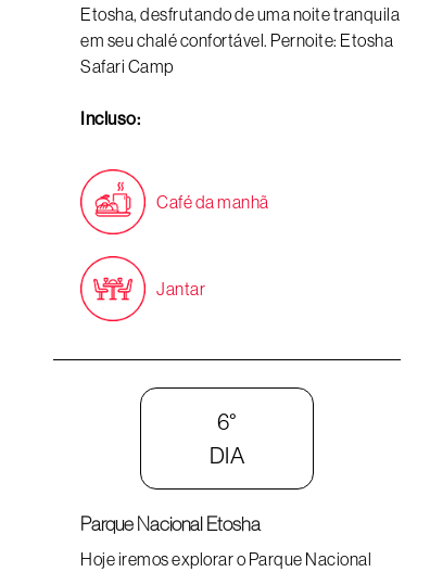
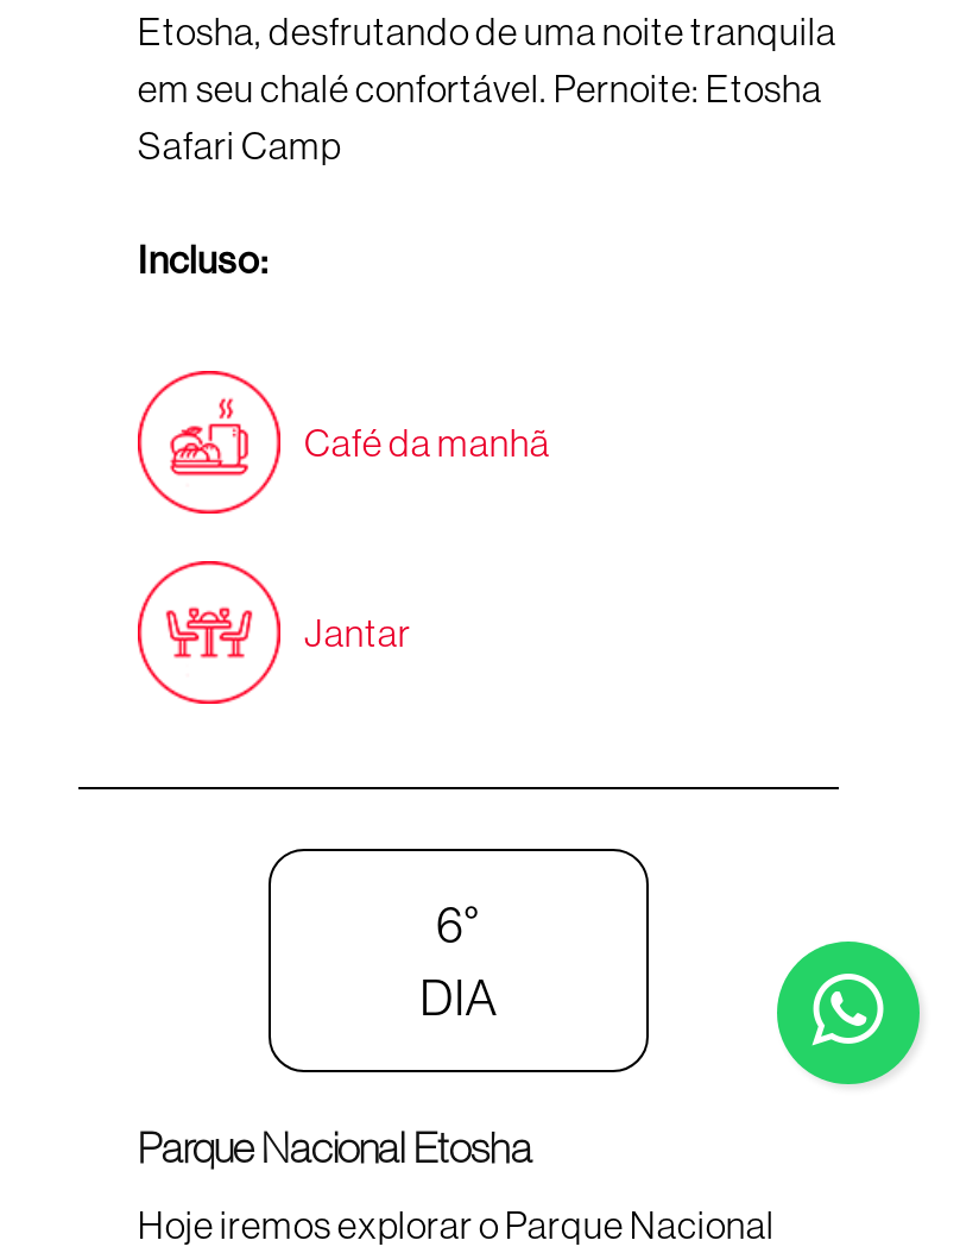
+ [image]
